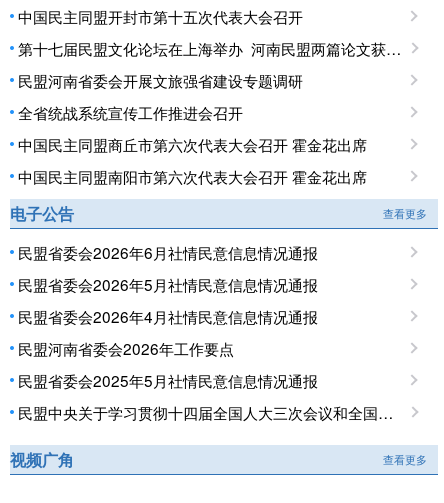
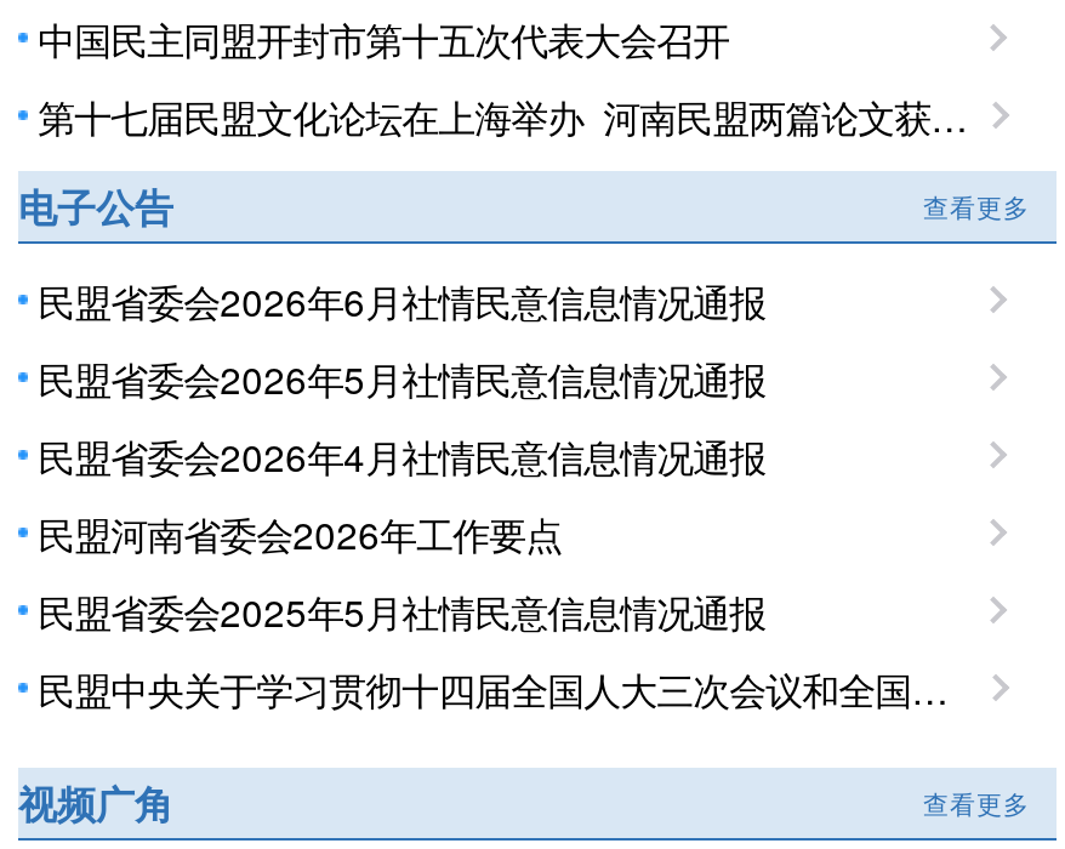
- 民盟河南省委会开展文旅强省建设专题调研
- 全省统战系统宣传工作推进会召开
- 中国民主同盟商丘市第六次代表大会召开 霍金花出席
- 中国民主同盟南阳市第六次代表大会召开 霍金花出席
